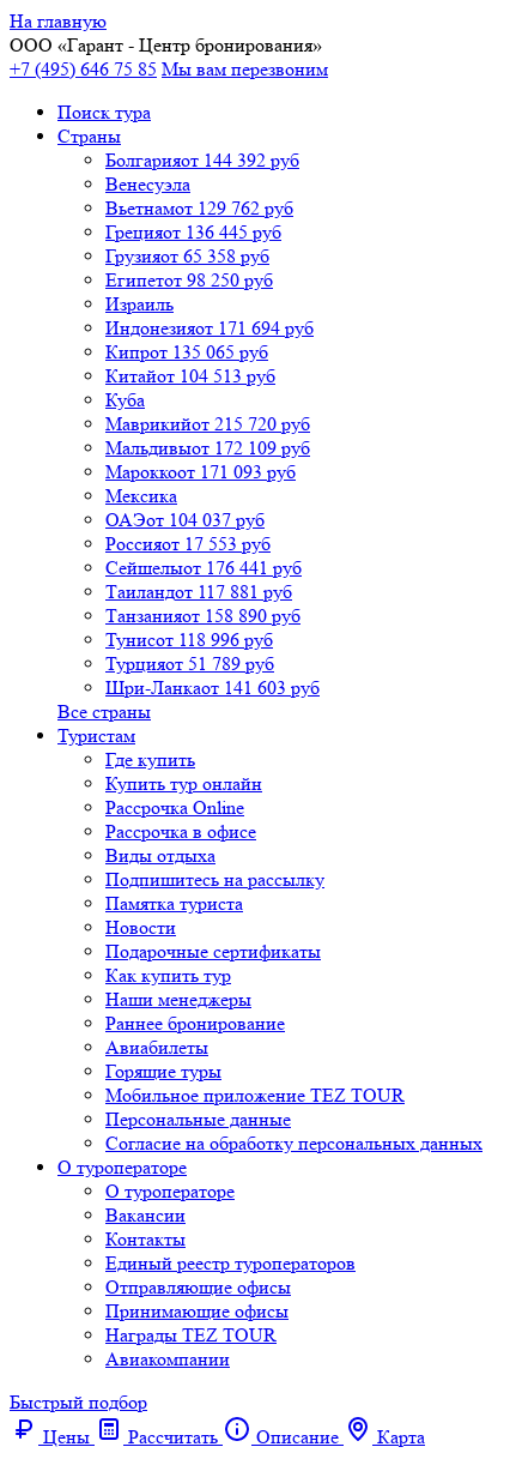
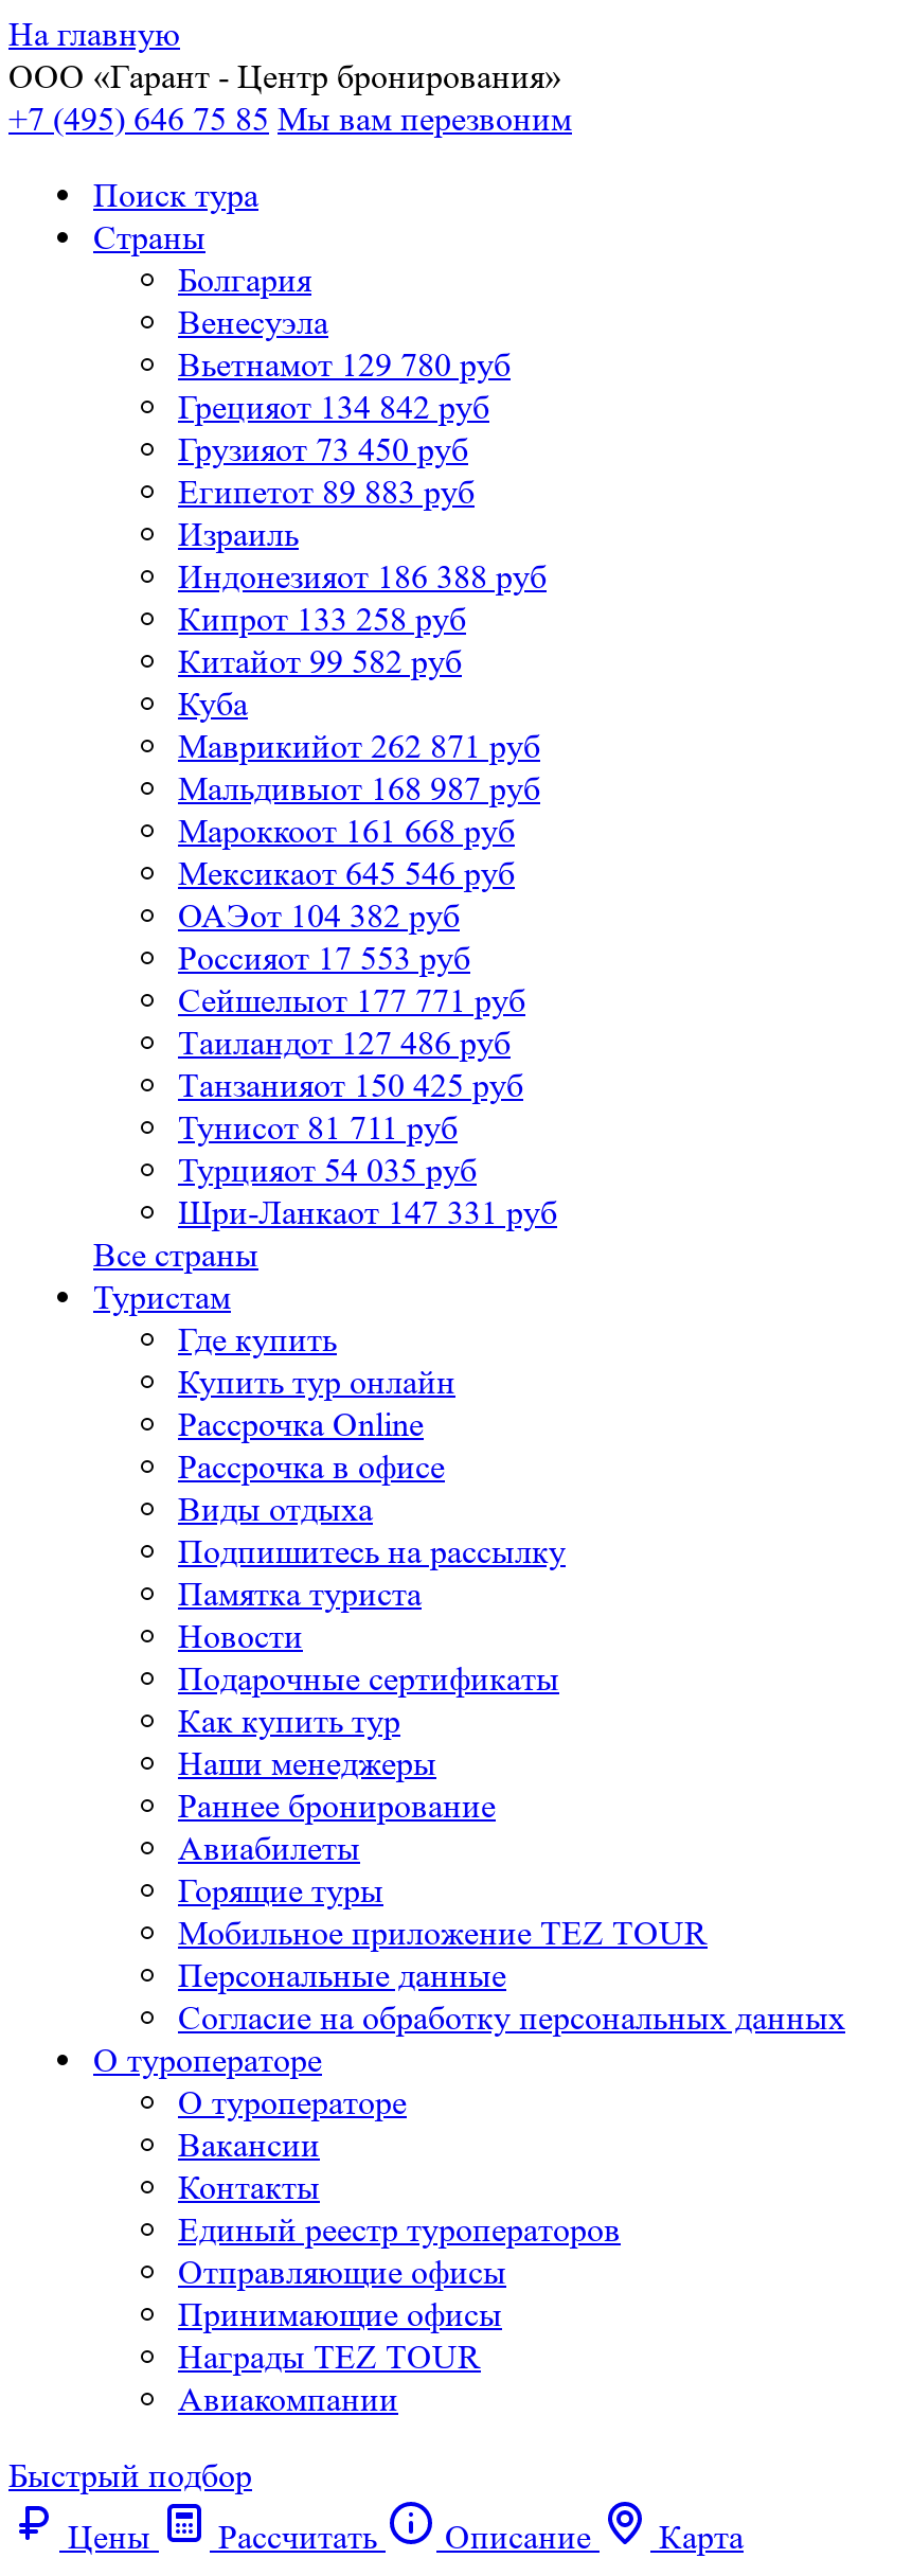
- Болгарияот 144 392 руб
+ Болгария

- Вьетнамот 129 762 руб
+ Вьетнамот 129 780 руб

- Грецияот 136 445 руб
+ Грецияот 134 842 руб

- Грузияот 65 358 руб
+ Грузияот 73 450 руб

- Египетот 98 250 руб
+ Египетот 89 883 руб

- Индонезияот 171 694 руб
+ Индонезияот 186 388 руб

- Кипрот 135 065 руб
+ Кипрот 133 258 руб

- Китайот 104 513 руб
+ Китайот 99 582 руб

- Маврикийот 215 720 руб
- Мальдивыот 172 109 руб
- Мароккоот 171 093 руб
- Мексика
- ОАЭот 104 037 руб
+ Маврикийот 262 871 руб
+ Мальдивыот 168 987 руб
+ Мароккоот 161 668 руб
+ Мексикаот 645 546 руб
+ ОАЭот 104 382 руб

- Сейшелыот 176 441 руб
+ Сейшелыот 177 771 руб

- Таиландот 117 881 руб
+ Таиландот 127 486 руб

- Танзанияот 158 890 руб
+ Танзанияот 150 425 руб

- Тунисот 118 996 руб
+ Тунисот 81 711 руб

- Турцияот 51 789 руб
+ Турцияот 54 035 руб

- Шри-Ланкаот 141 603 руб
+ Шри-Ланкаот 147 331 руб
